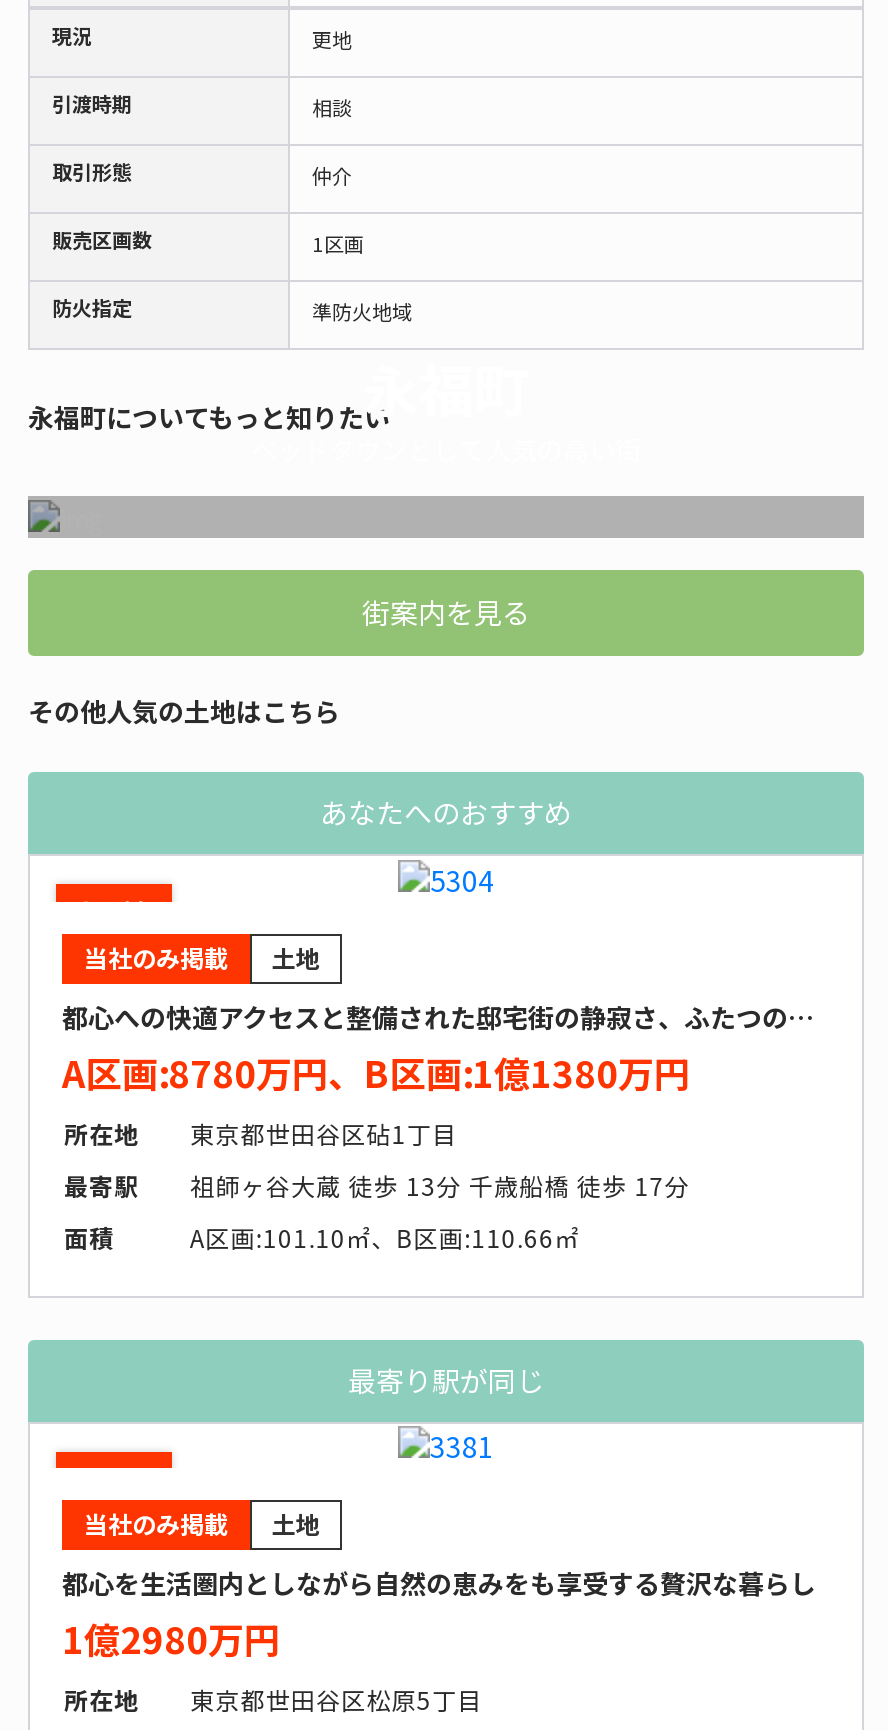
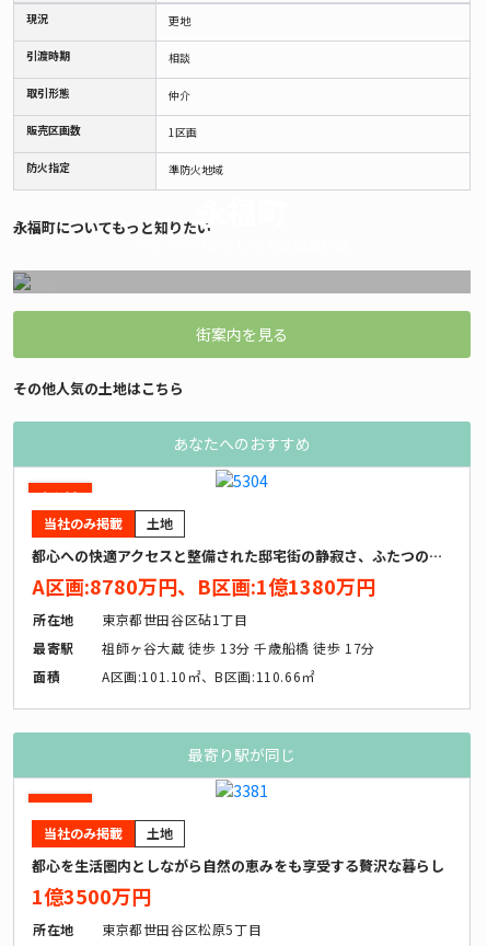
- 1億2980万円
+ 1億3500万円
